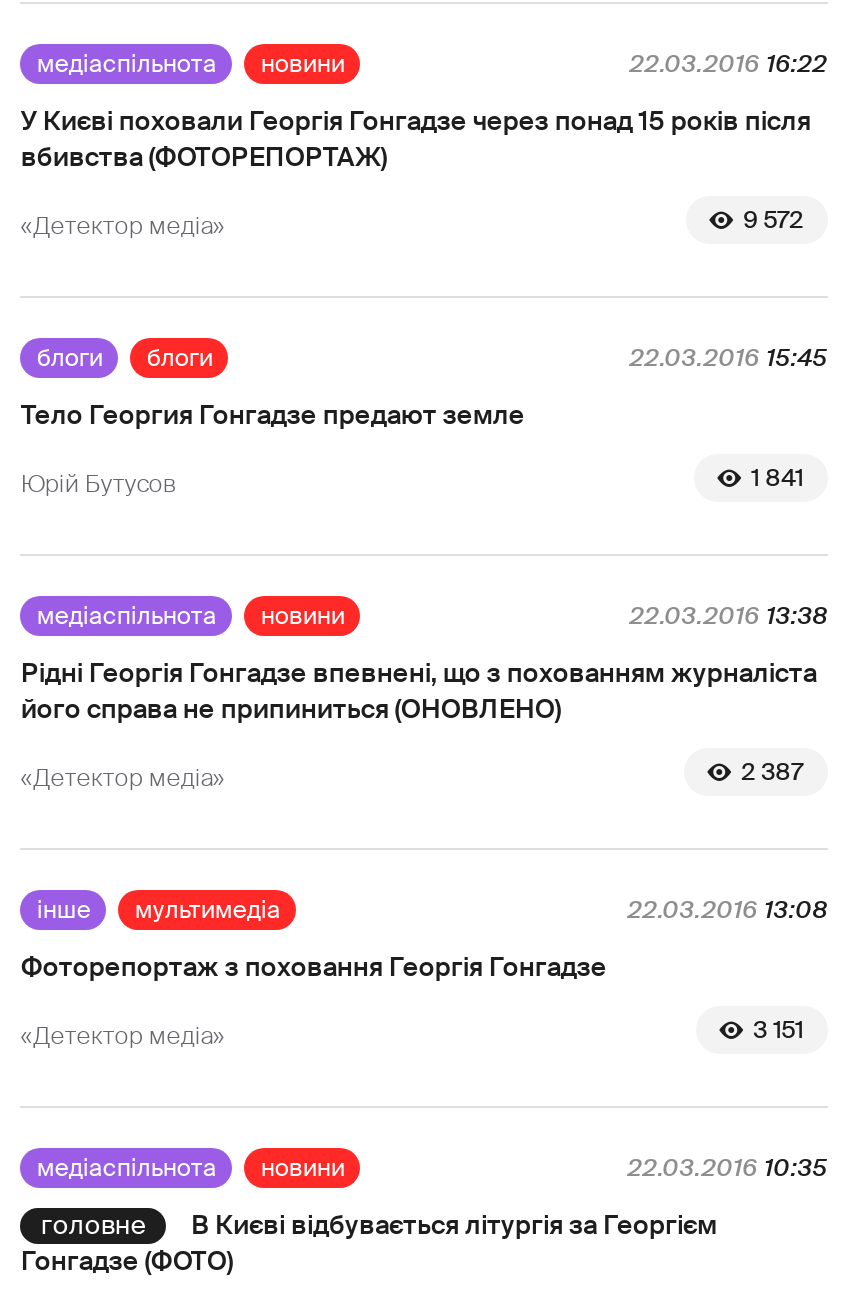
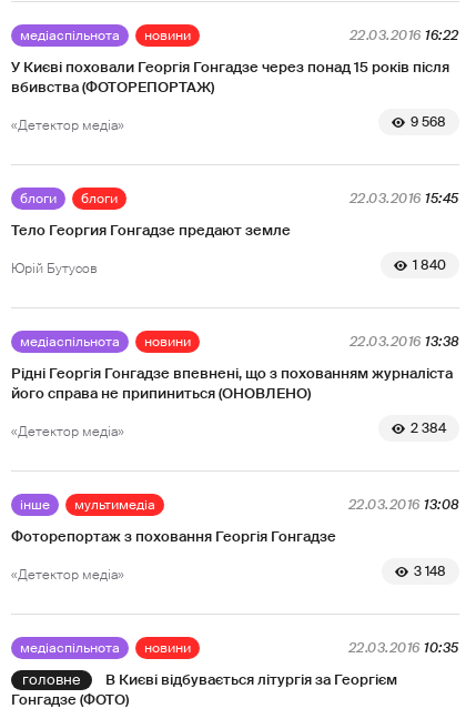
- 9 572
+ 9 568

- 1 841
+ 1 840

- 2 387
+ 2 384

- 3 151
+ 3 148
